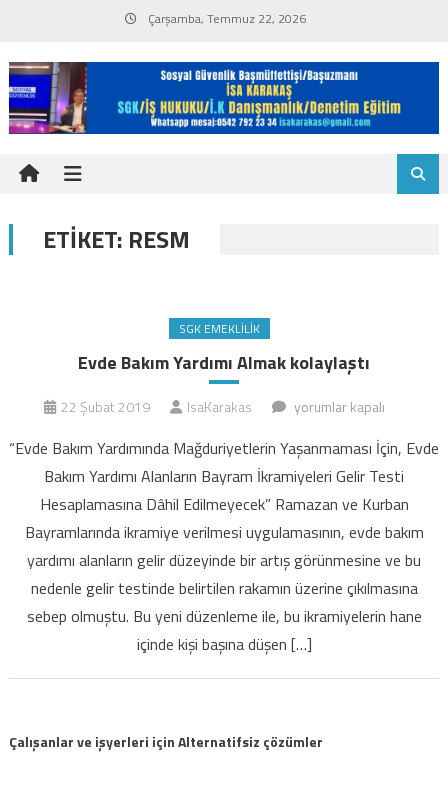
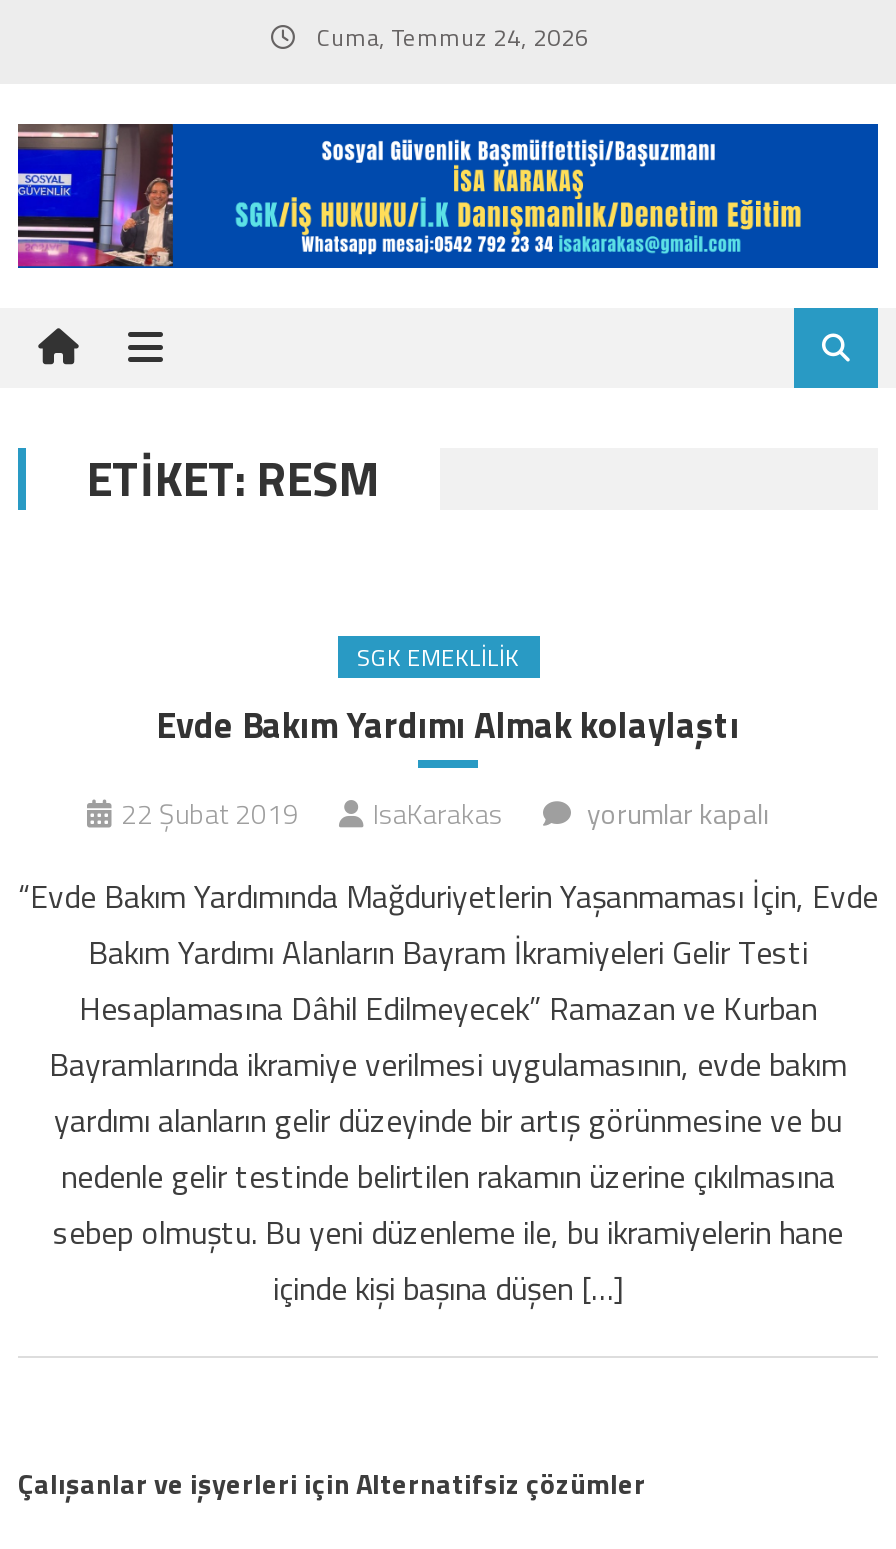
- Çarşamba, Temmuz 22, 2026
+ Cuma, Temmuz 24, 2026
